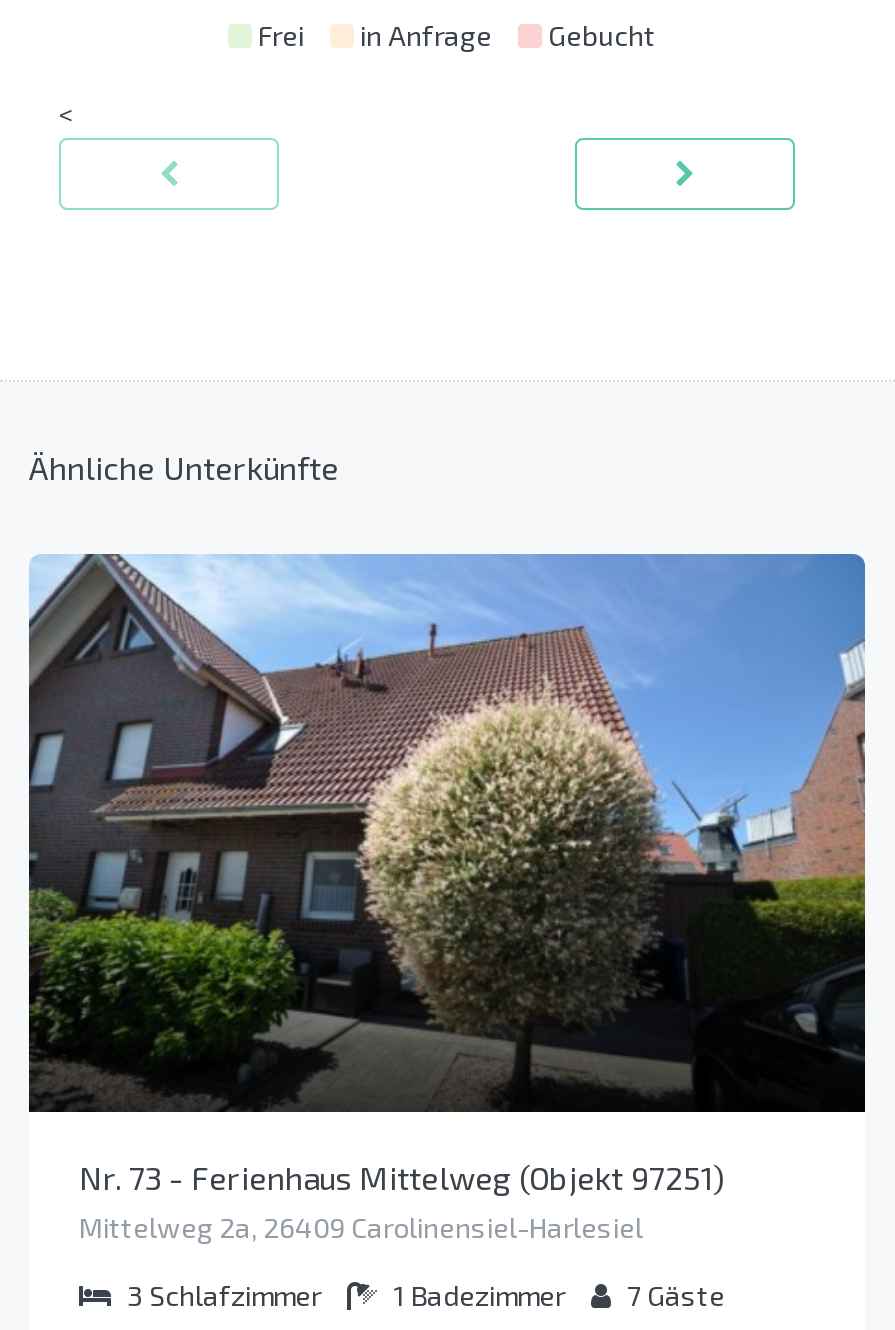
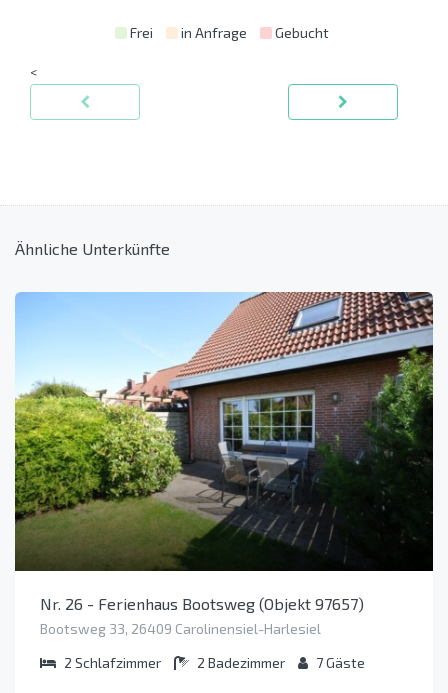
- [image]
- Nr. 73 - Ferienhaus Mittelweg (Objekt 97251)
+ [image]
+ Nr. 26 - Ferienhaus Bootsweg (Objekt 97657)

- Mittelweg 2a, 26409 Carolinensiel-Harlesiel
+ Bootsweg 33, 26409 Carolinensiel-Harlesiel

- 3 Schlafzimmer
+ 2 Schlafzimmer

- 1 Badezimmer 7 Gäste
+ 2 Badezimmer 7 Gäste
